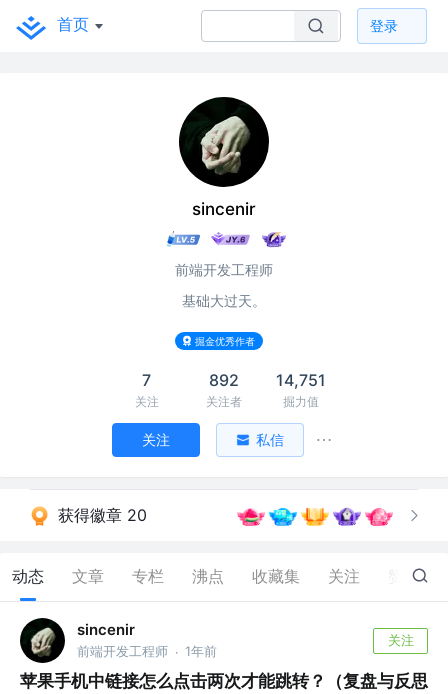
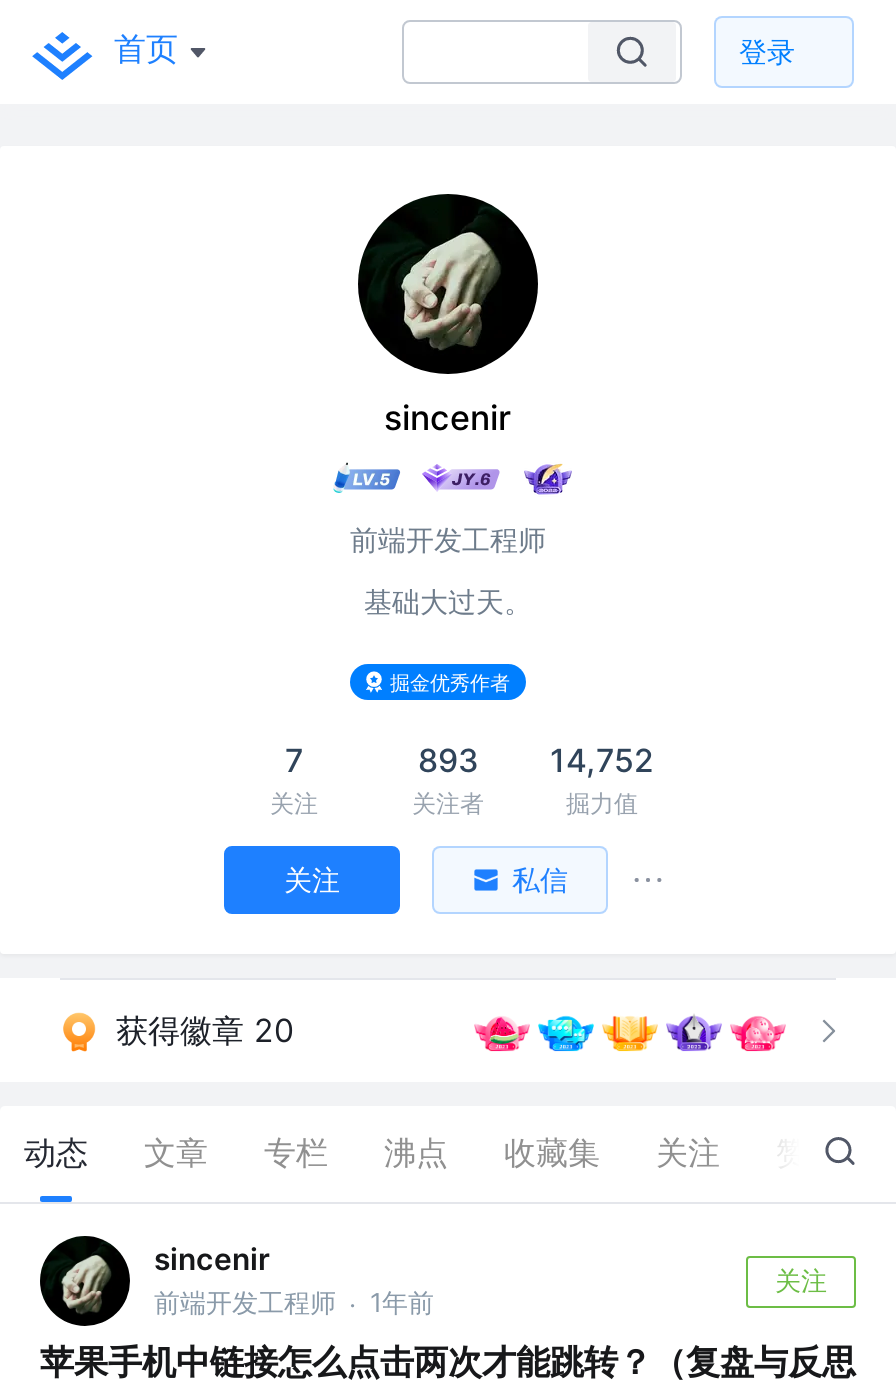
- 892
+ 893

- 14,751
+ 14,752
